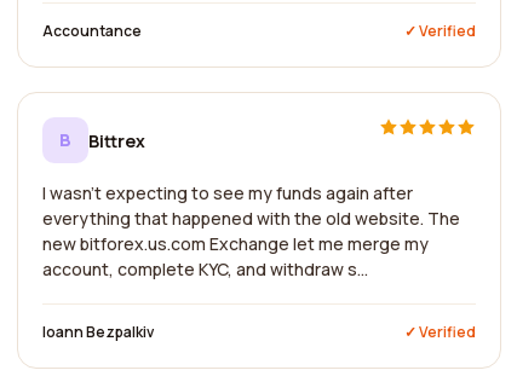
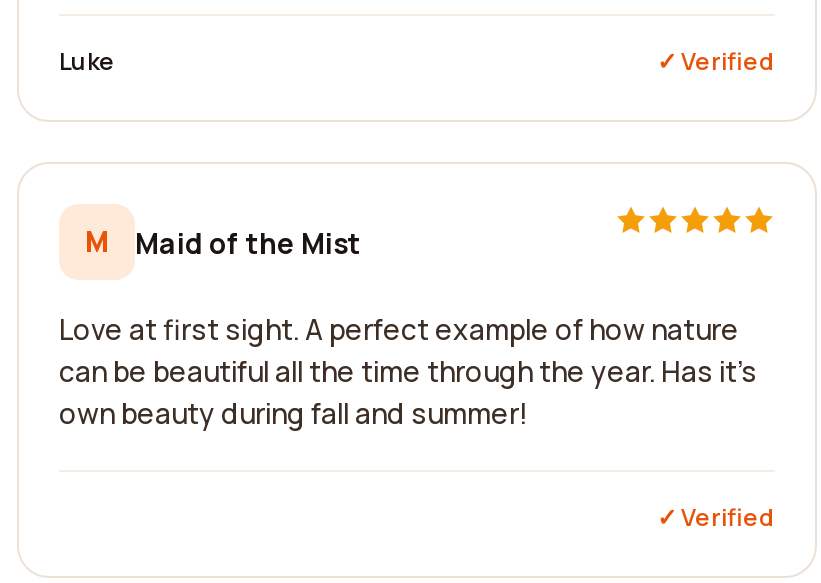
- Accountance
+ Luke

- B
- Bittrex
- I wasn't expecting to see my funds again after
- everything that happened with the old website. The
- new bitforex.us.com Exchange let me merge my
- account, complete KYC, and withdraw s...
- Ioann Bezpalkiv
+ M
+ Maid of the Mist
+ Love at first sight. A perfect example of how nature
+ can be beautiful all the time through the year. Has it's
+ own beauty during fall and summer!
